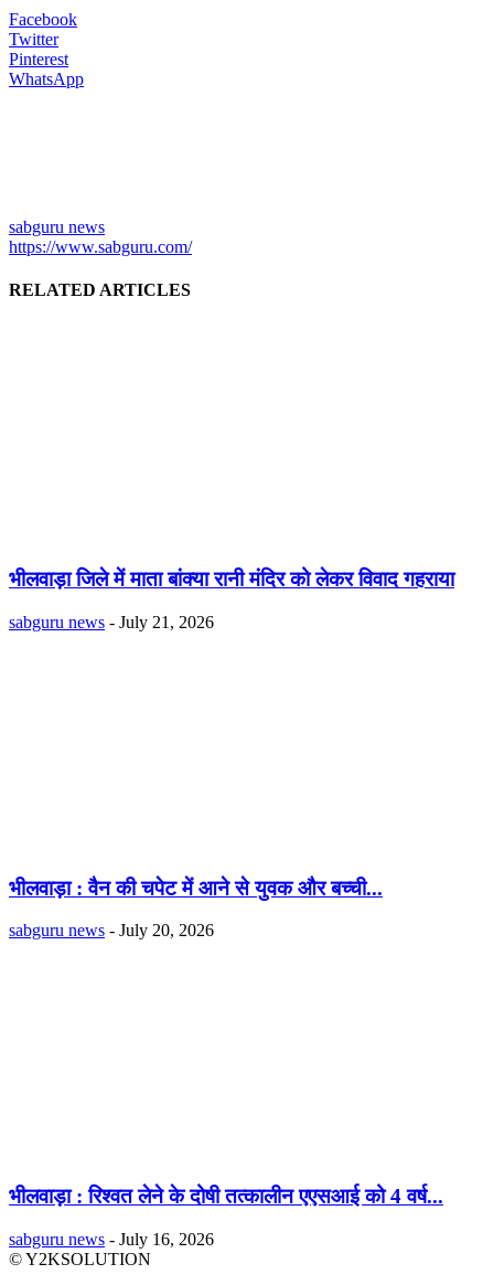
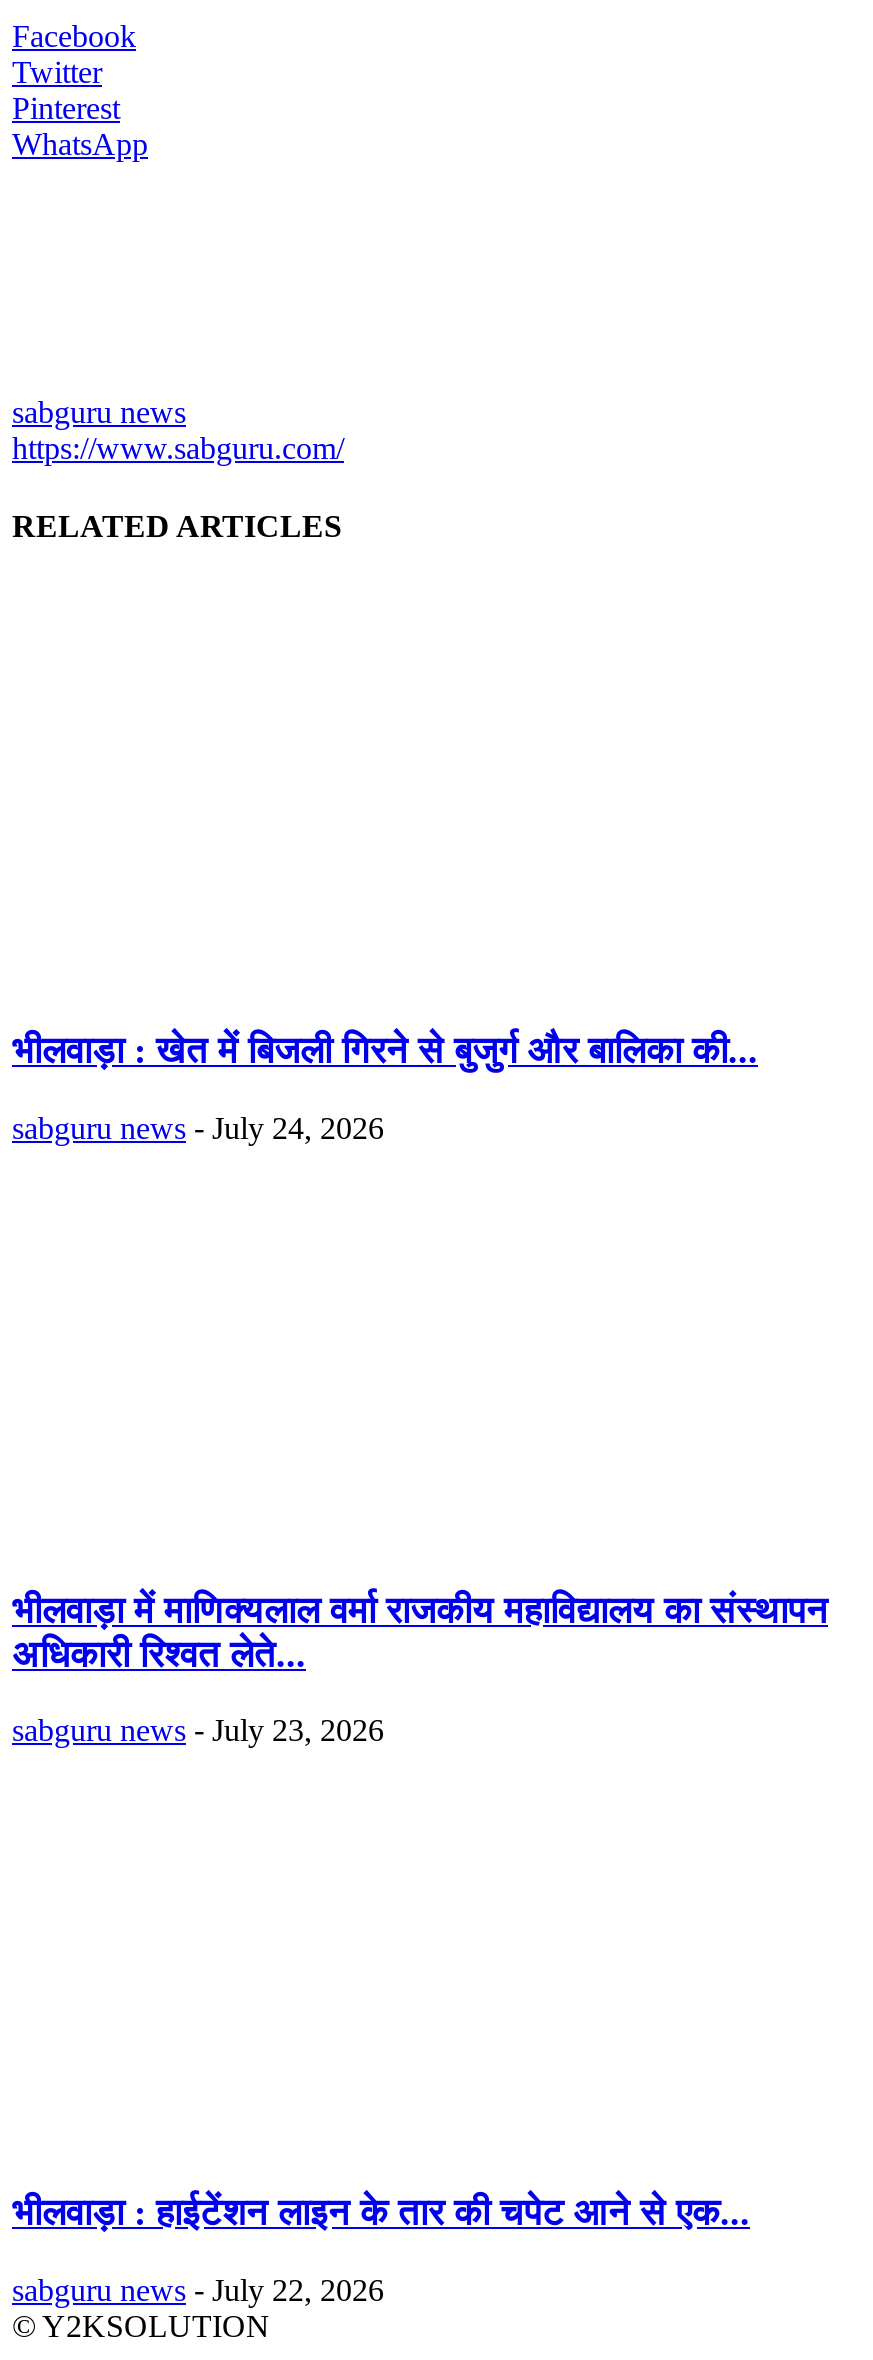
- भीलवाड़ा जिले में माता बांक्या रानी मंदिर को लेकर विवाद गहराया
+ भीलवाड़ा : खेत में बिजली गिरने से बुजुर्ग और बालिका की...

- sabguru news - July 21, 2026
+ sabguru news - July 24, 2026

- भीलवाड़ा : वैन की चपेट में आने से युवक और बच्ची...
+ भीलवाड़ा में माणिक्यलाल वर्मा राजकीय महाविद्यालय का संस्थापन
+ अधिकारी रिश्वत लेते...

- sabguru news - July 20, 2026
+ sabguru news - July 23, 2026

- भीलवाड़ा : रिश्वत लेने के दोषी तत्कालीन एएसआई को 4 वर्ष...
+ भीलवाड़ा : हाईटेंशन लाइन के तार की चपेट आने से एक...

- sabguru news - July 16, 2026
+ sabguru news - July 22, 2026
